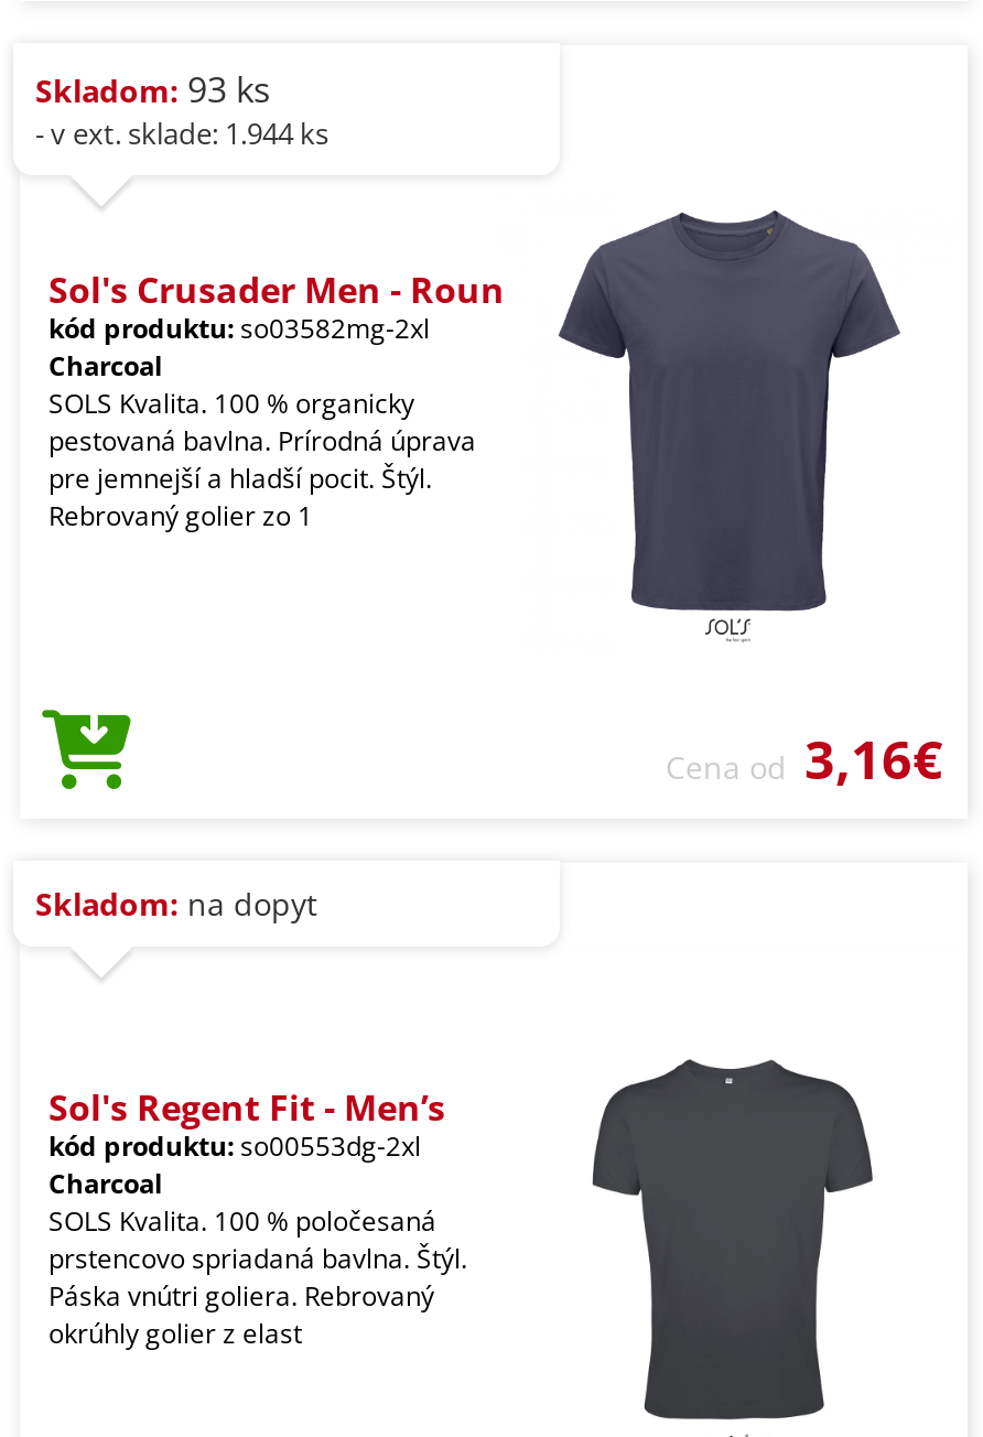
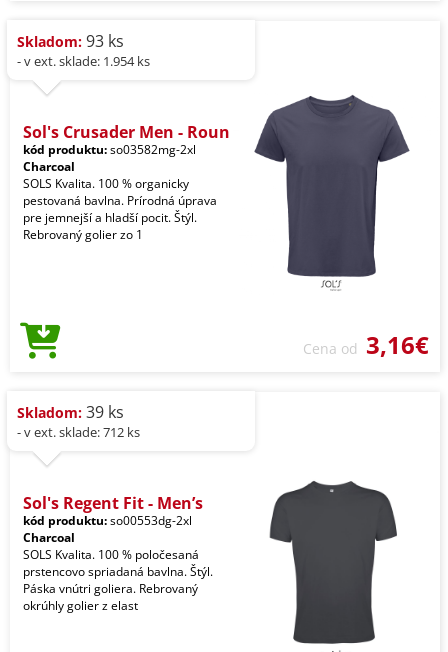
- - v ext. sklade: 1.944 ks
+ - v ext. sklade: 1.954 ks

- Skladom: na dopyt
+ Skladom: 39 ks
+ - v ext. sklade: 712 ks
